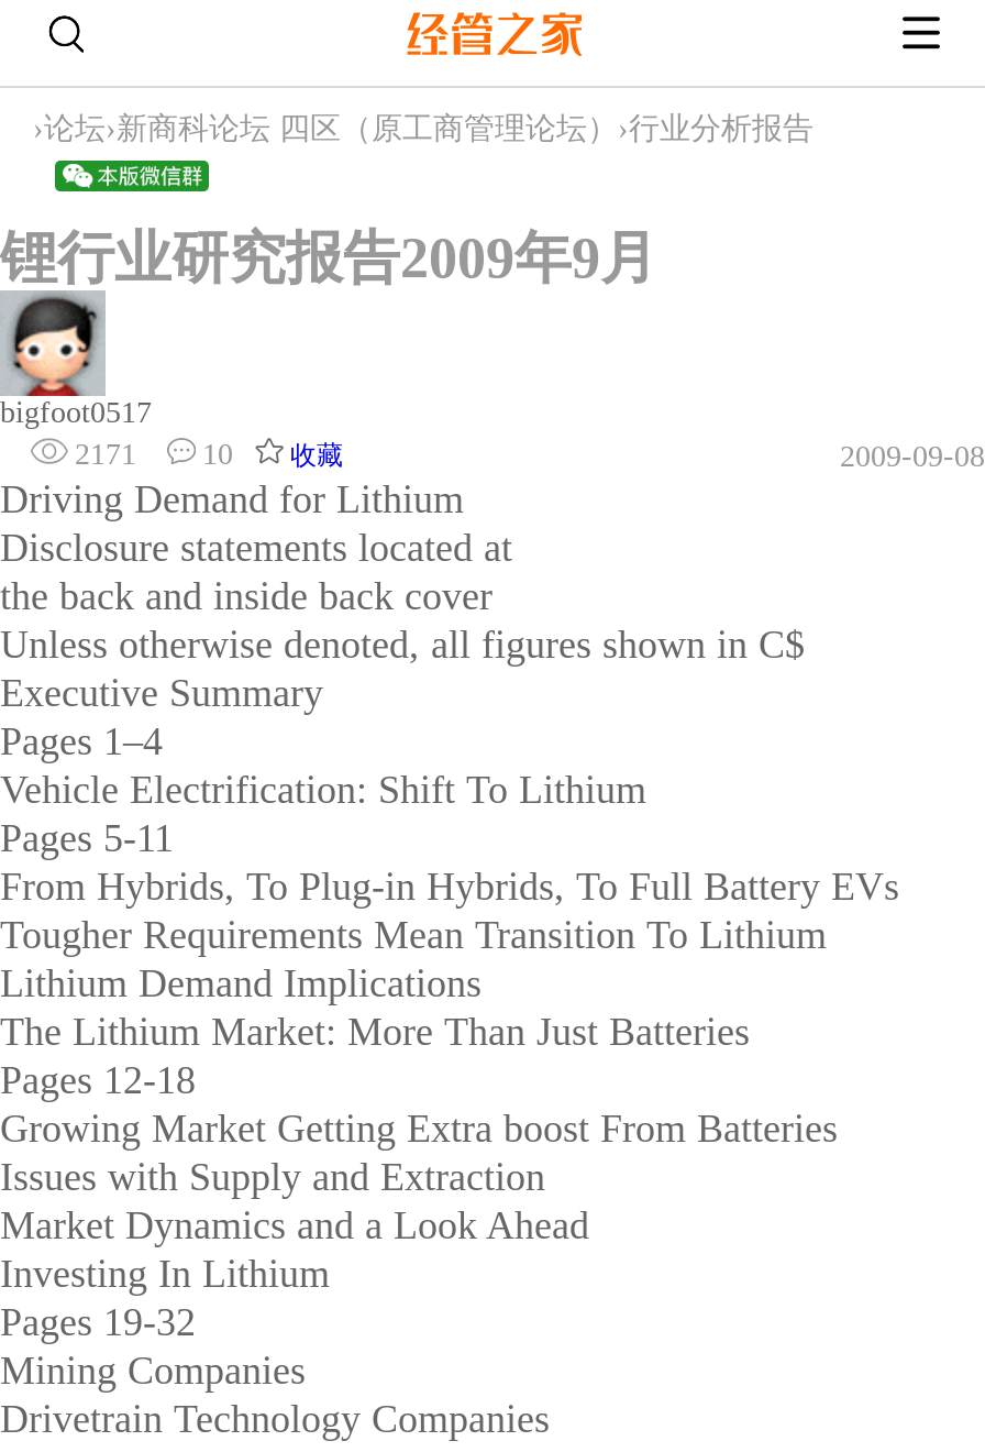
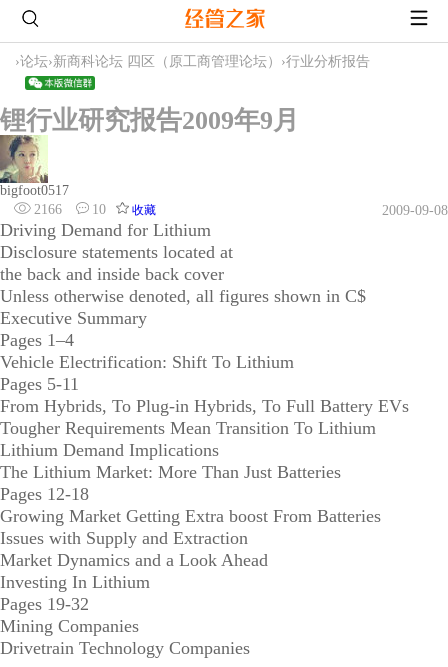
- [image]
- 2171 10 收藏
+ [image]
+ 2166 10 收藏
